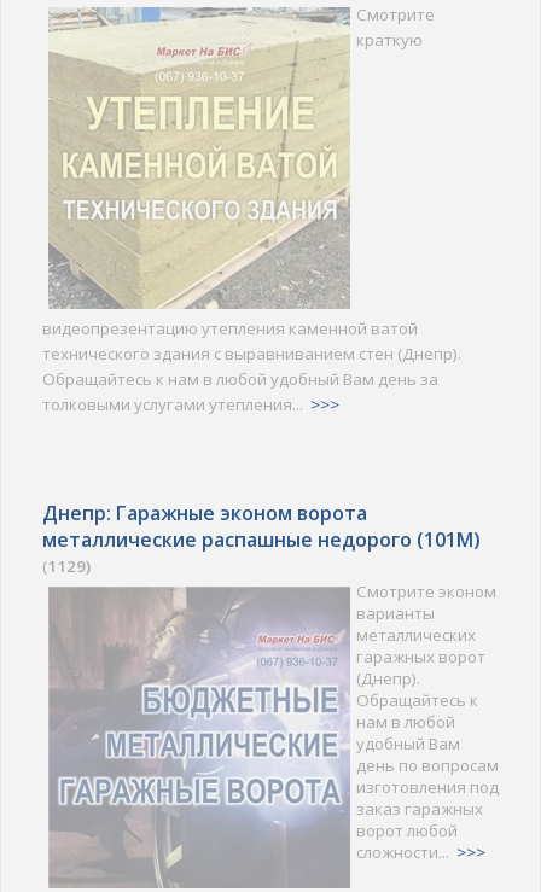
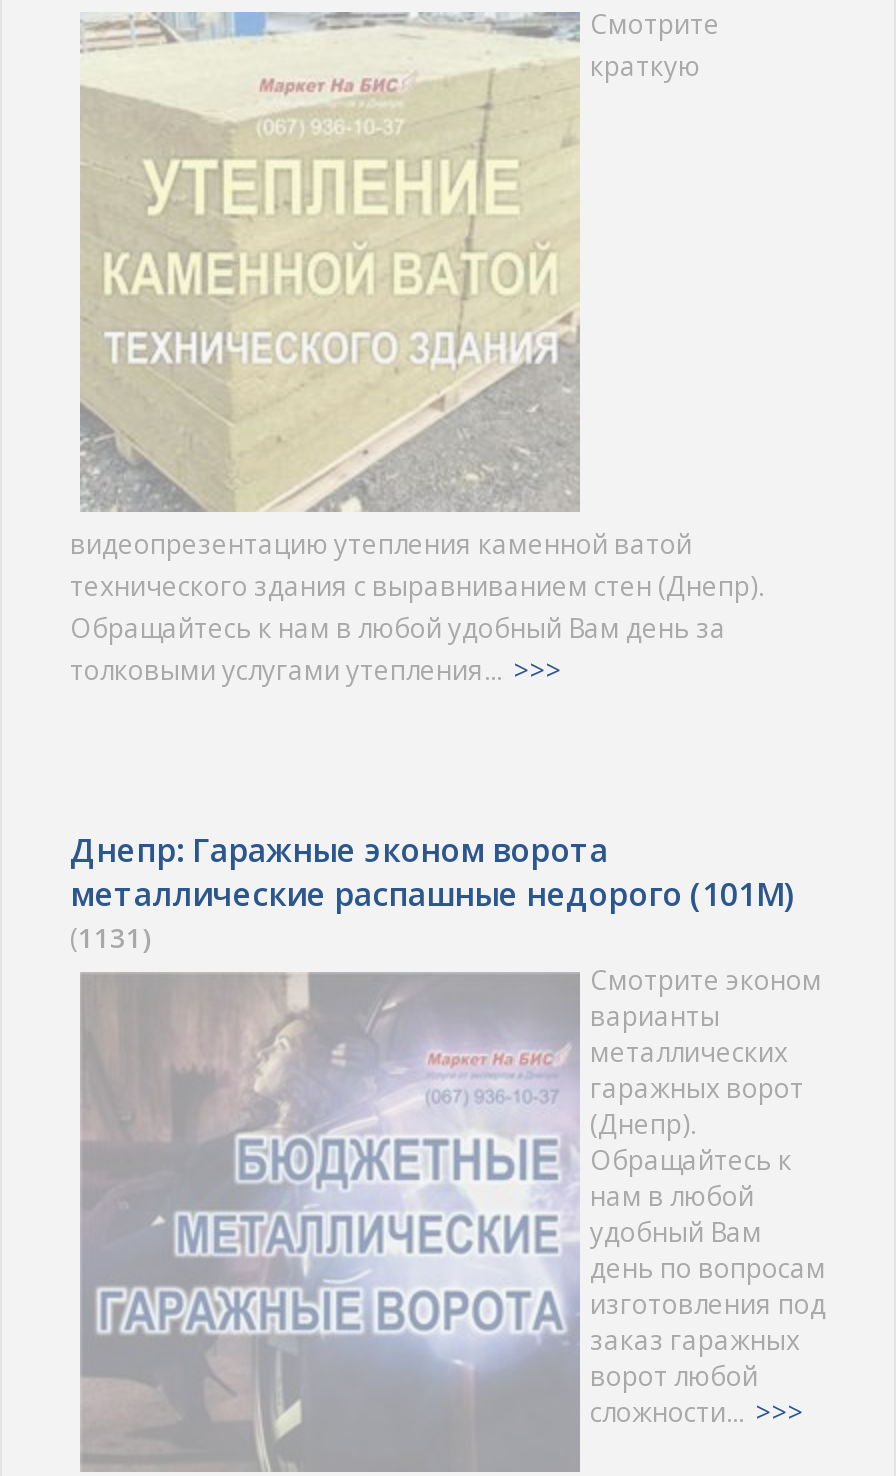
- (1129)
+ (1131)
